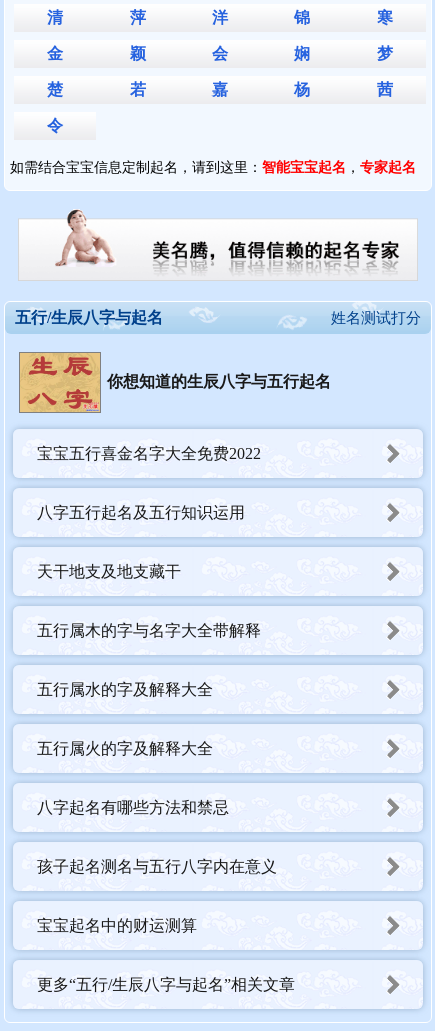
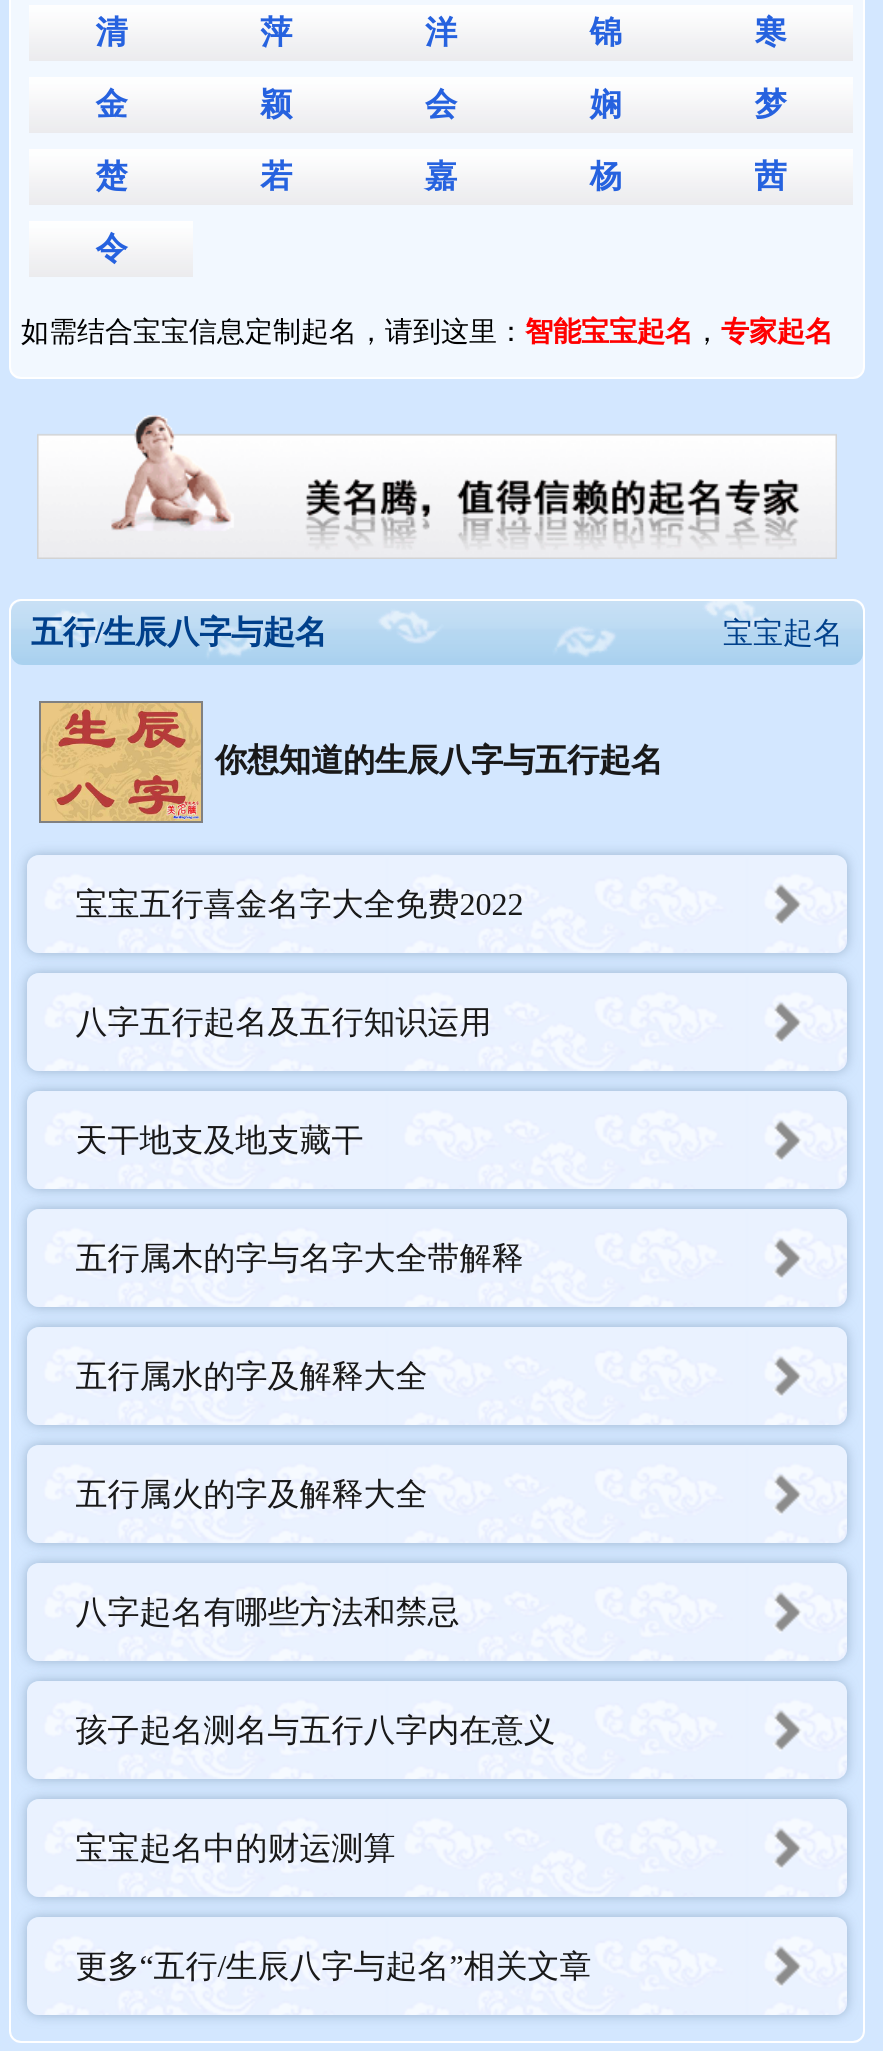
- 姓名测试打分
+ 宝宝起名
